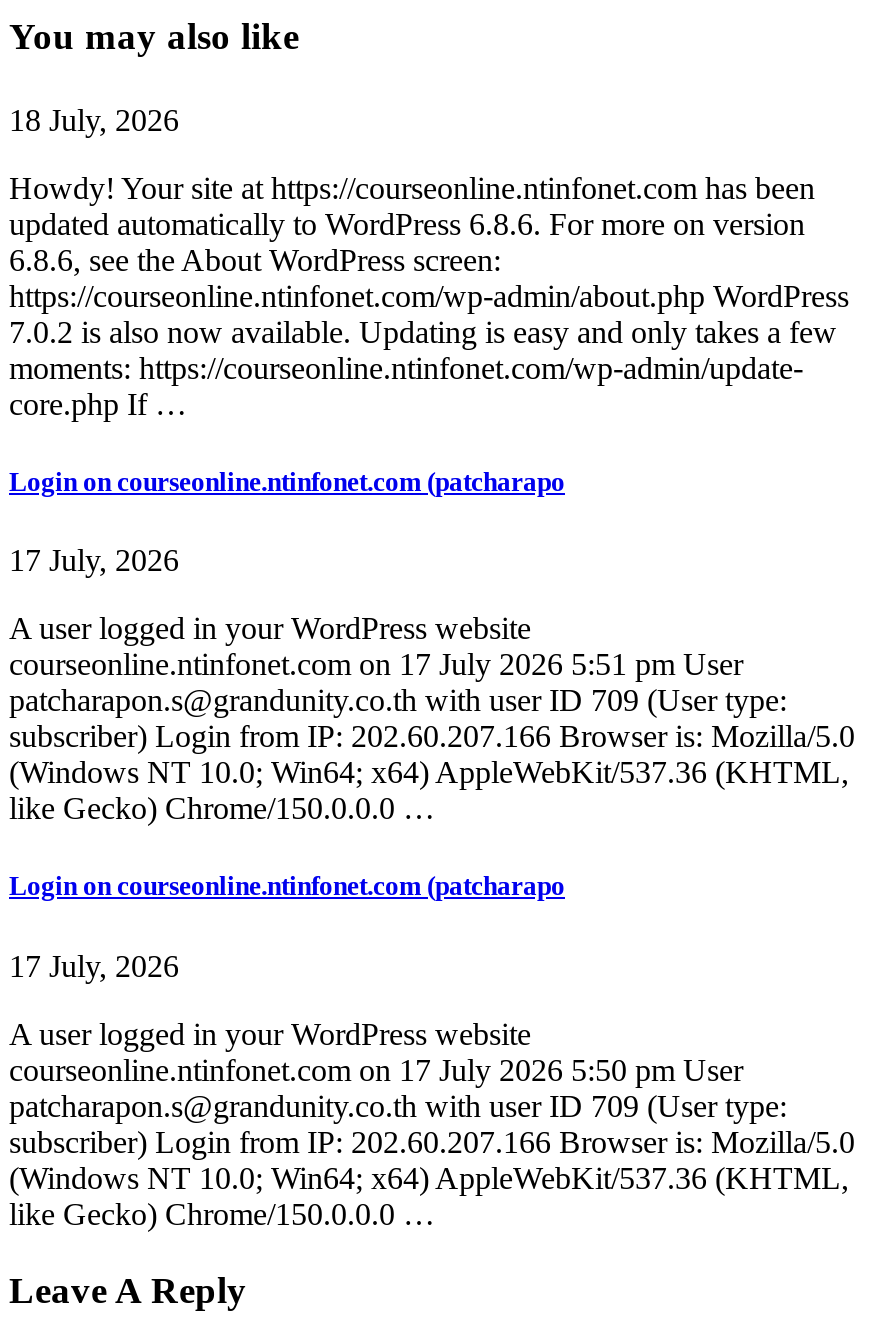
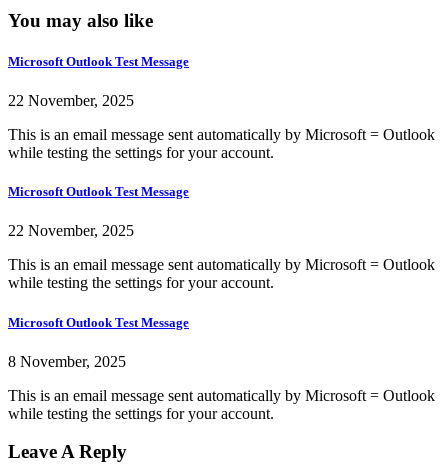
- 18 July, 2026
- Howdy! Your site at https://courseonline.ntinfonet.com has been
- updated automatically to WordPress 6.8.6. For more on version
- 6.8.6, see the About WordPress screen:
- https://courseonline.ntinfonet.com/wp-admin/about.php WordPress
- 7.0.2 is also now available. Updating is easy and only takes a few
- moments: https://courseonline.ntinfonet.com/wp-admin/update-
- core.php If …
- Login on courseonline.ntinfonet.com (patcharapo
- 17 July, 2026
- A user logged in your WordPress website
- courseonline.ntinfonet.com on 17 July 2026 5:51 pm User
- patcharapon.s@grandunity.co.th with user ID 709 (User type:
- subscriber) Login from IP: 202.60.207.166 Browser is: Mozilla/5.0
- (Windows NT 10.0; Win64; x64) AppleWebKit/537.36 (KHTML,
- like Gecko) Chrome/150.0.0.0 …
- Login on courseonline.ntinfonet.com (patcharapo
- 17 July, 2026
- A user logged in your WordPress website
- courseonline.ntinfonet.com on 17 July 2026 5:50 pm User
- patcharapon.s@grandunity.co.th with user ID 709 (User type:
- subscriber) Login from IP: 202.60.207.166 Browser is: Mozilla/5.0
- (Windows NT 10.0; Win64; x64) AppleWebKit/537.36 (KHTML,
- like Gecko) Chrome/150.0.0.0 …
+ Microsoft Outlook Test Message
+ 22 November, 2025
+ This is an email message sent automatically by Microsoft = Outlook
+ while testing the settings for your account.
+ Microsoft Outlook Test Message
+ 22 November, 2025
+ This is an email message sent automatically by Microsoft = Outlook
+ while testing the settings for your account.
+ Microsoft Outlook Test Message
+ 8 November, 2025
+ This is an email message sent automatically by Microsoft = Outlook
+ while testing the settings for your account.
